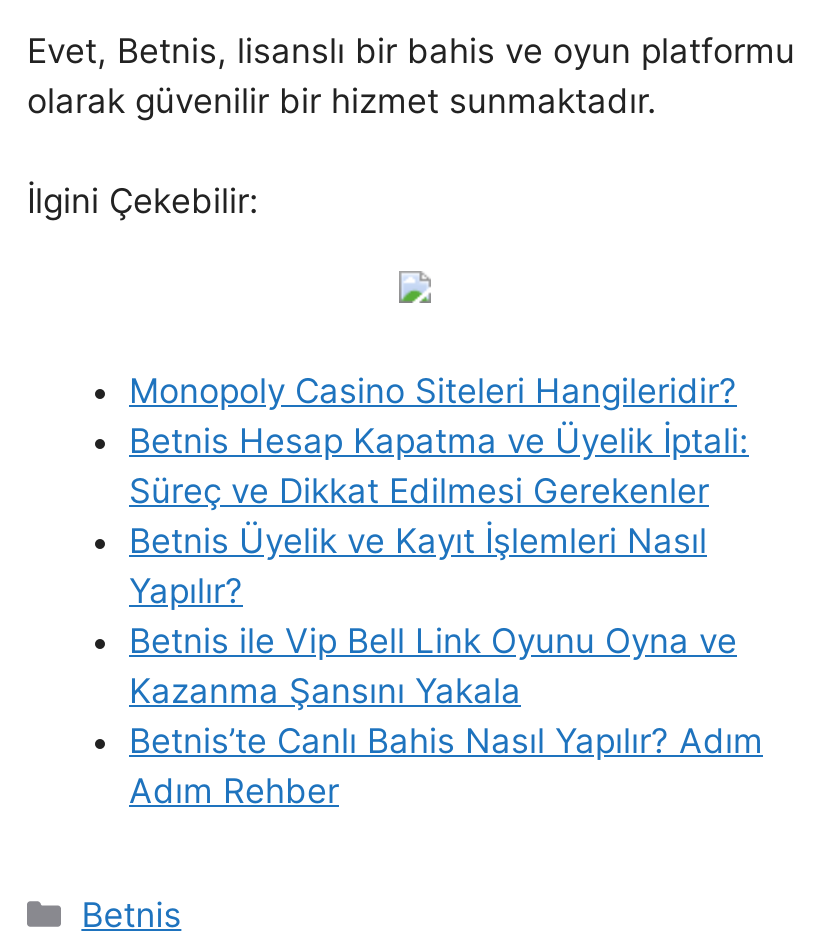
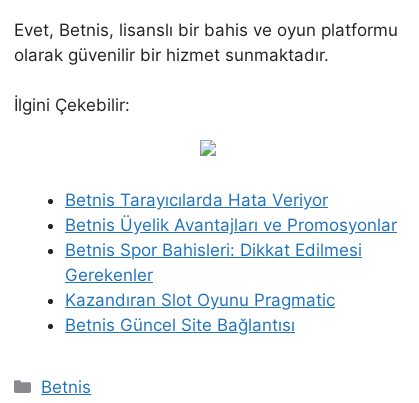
- Monopoly Casino Siteleri Hangileridir?
- Betnis Hesap Kapatma ve Üyelik İptali:
- Süreç ve Dikkat Edilmesi Gerekenler
- Betnis Üyelik ve Kayıt İşlemleri Nasıl
- Yapılır?
- Betnis ile Vip Bell Link Oyunu Oyna ve
- Kazanma Şansını Yakala
- Betnis’te Canlı Bahis Nasıl Yapılır? Adım
- Adım Rehber
+ Betnis Tarayıcılarda Hata Veriyor
+ Betnis Üyelik Avantajları ve Promosyonlar
+ Betnis Spor Bahisleri: Dikkat Edilmesi
+ Gerekenler
+ Kazandıran Slot Oyunu Pragmatic
+ Betnis Güncel Site Bağlantısı
